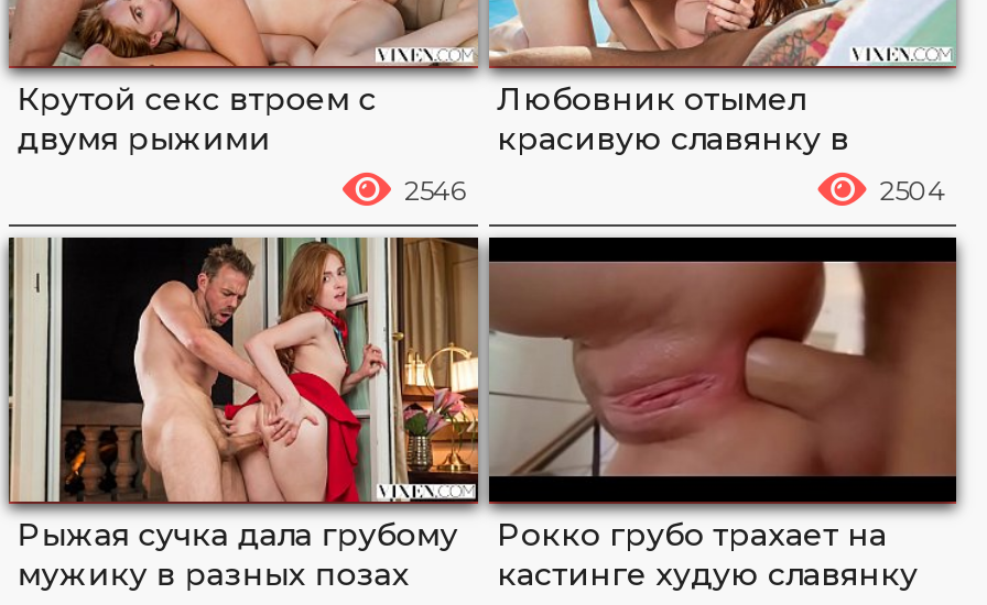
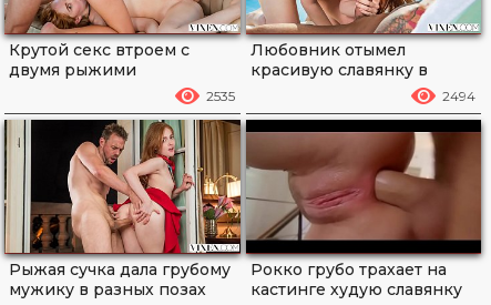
- 2546
+ 2535

- 2504
+ 2494
